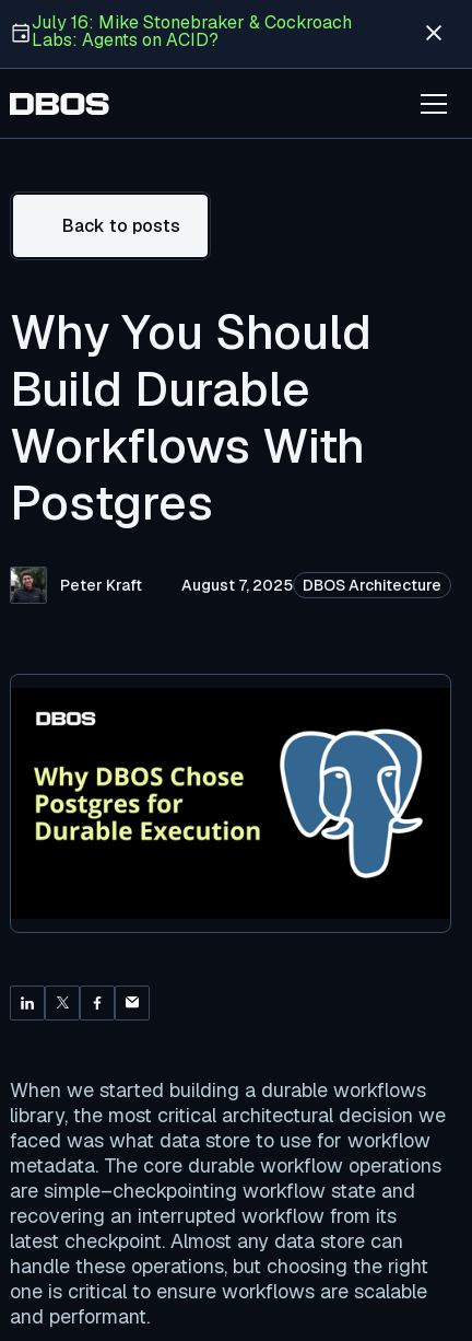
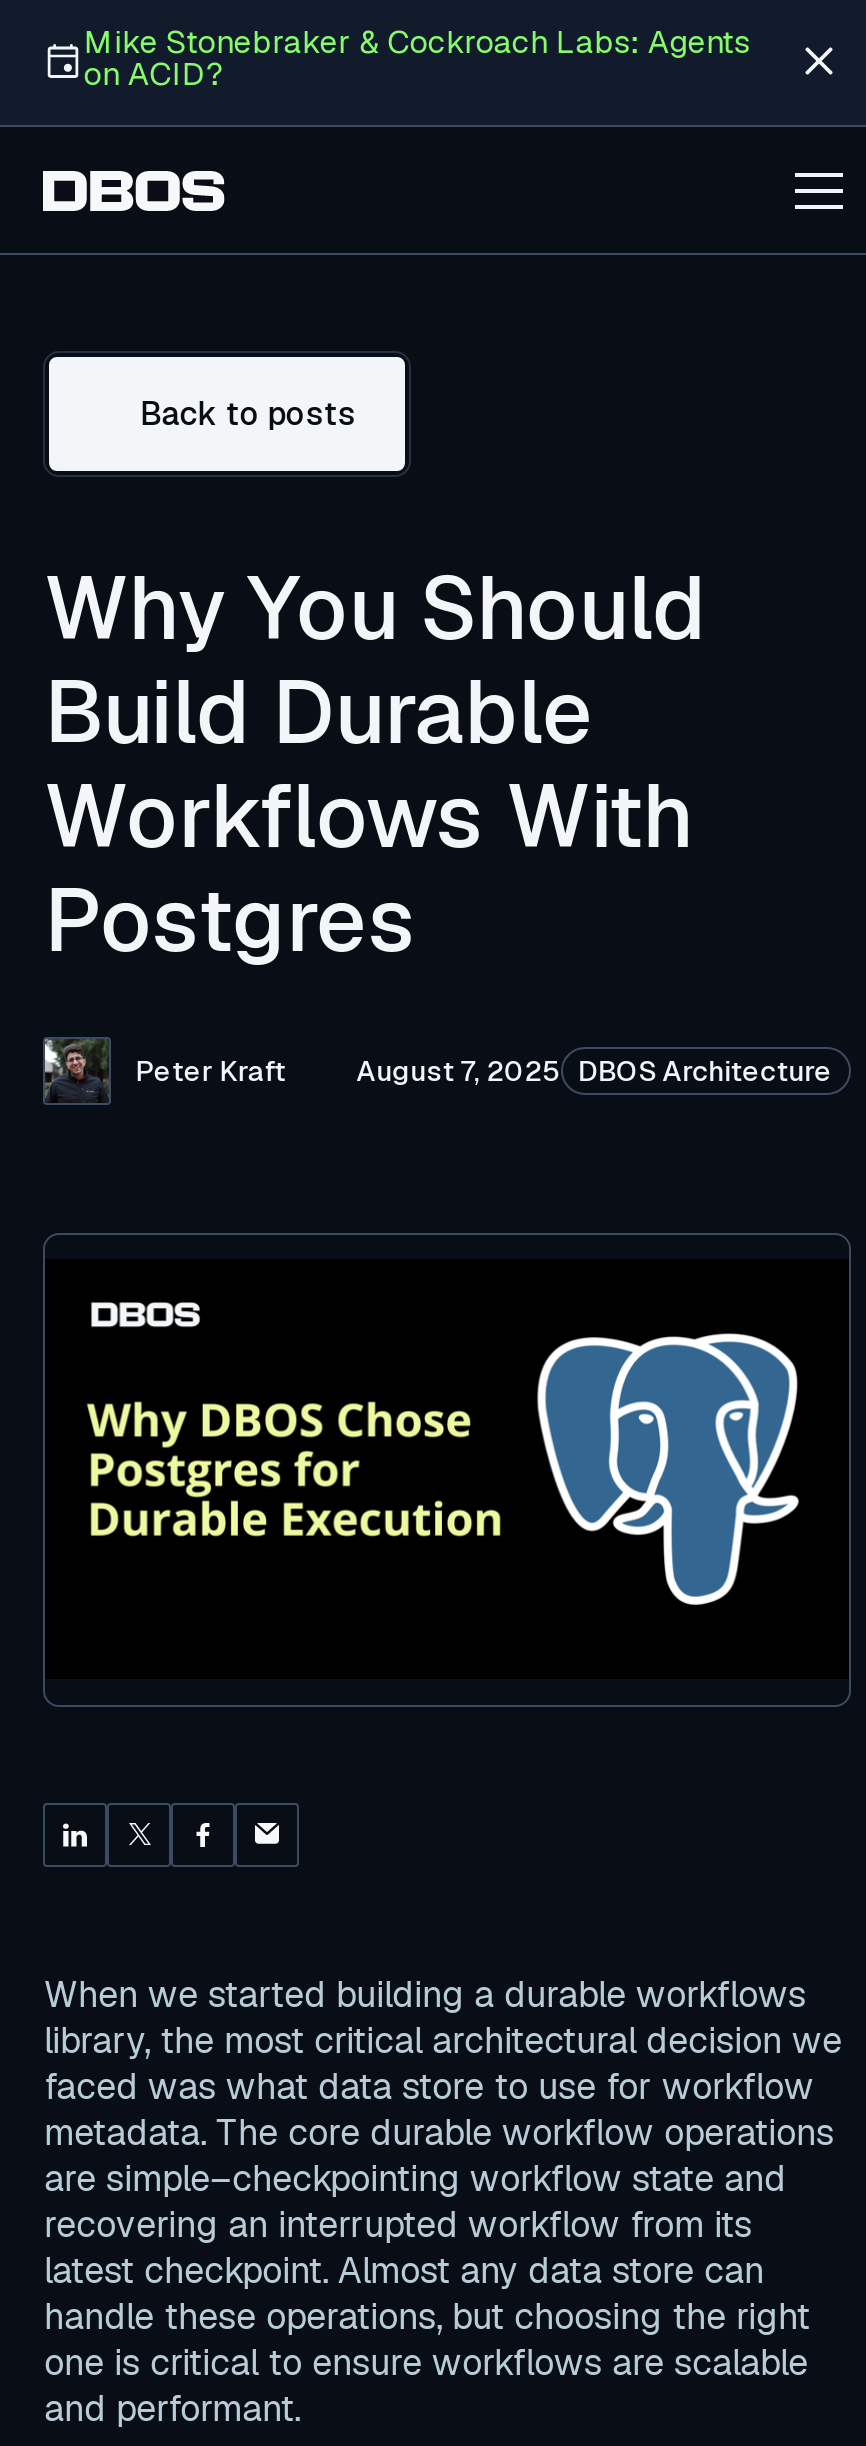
- July 16: Mike Stonebraker & Cockroach
- Labs: Agents on ACID?
+ Mike Stonebraker & Cockroach Labs: Agents
+ on ACID?
